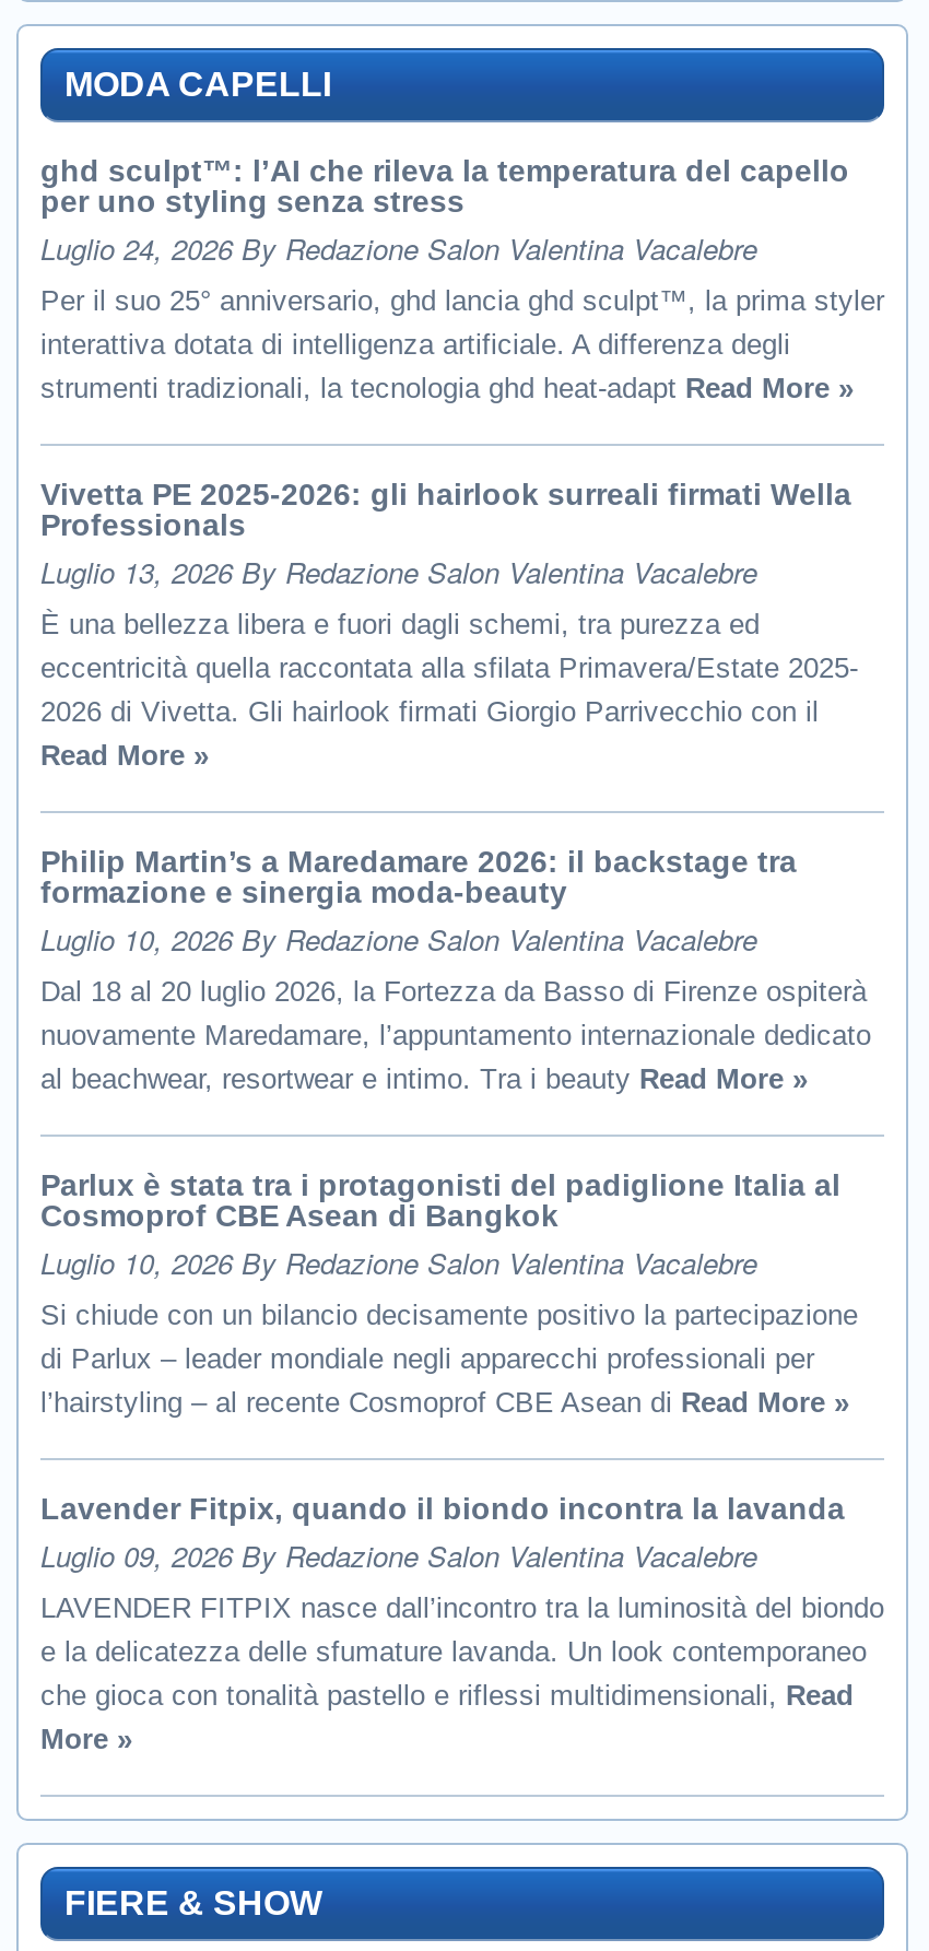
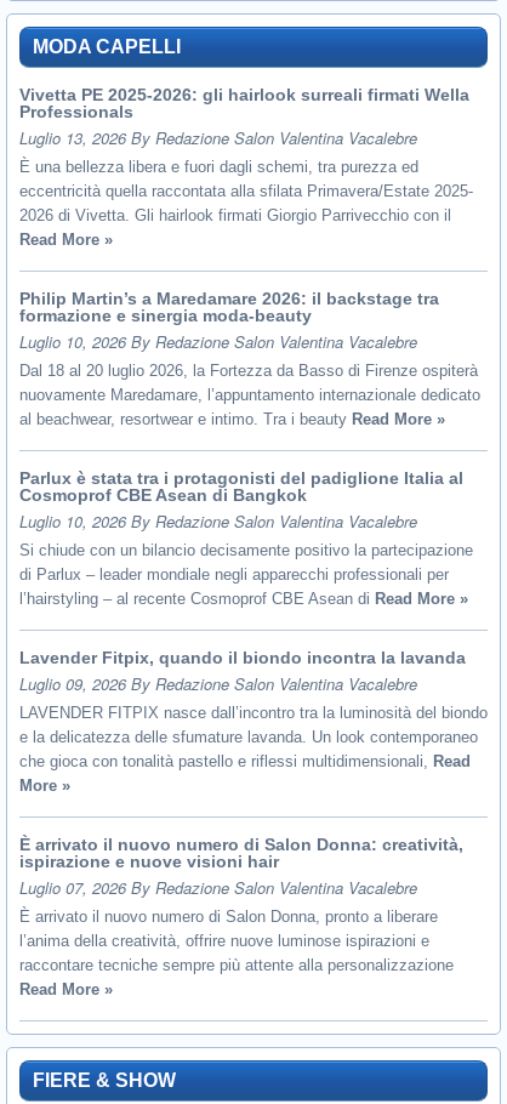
- ghd sculpt™: l’AI che rileva la temperatura del capello
- per uno styling senza stress
- Luglio 24, 2026 By Redazione Salon Valentina Vacalebre
- Per il suo 25° anniversario, ghd lancia ghd sculpt™, la prima styler
- interattiva dotata di intelligenza artificiale. A differenza degli
- strumenti tradizionali, la tecnologia ghd heat-adapt Read More »

moved up: Vivetta PE 2025-2026: gli hairlook surreali firmati Wella | Professionals | Luglio 13, 2026 By Redazione Salon Valentina Vacalebre | ... | che gioca con tonalità pastello e riflessi multidimensionali, Read | More »

+ È arrivato il nuovo numero di Salon Donna: creatività,
+ ispirazione e nuove visioni hair
+ Luglio 07, 2026 By Redazione Salon Valentina Vacalebre
+ È arrivato il nuovo numero di Salon Donna, pronto a liberare
+ l’anima della creatività, offrire nuove luminose ispirazioni e
+ raccontare tecniche sempre più attente alla personalizzazione
+ Read More »
